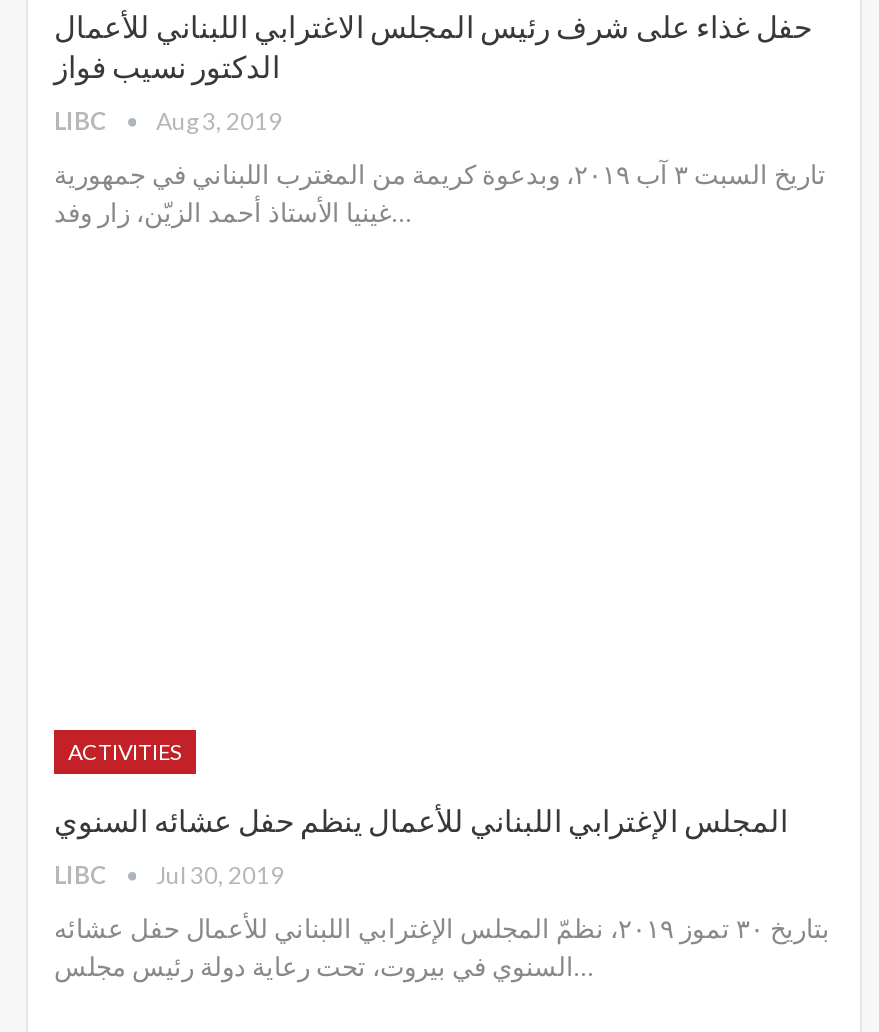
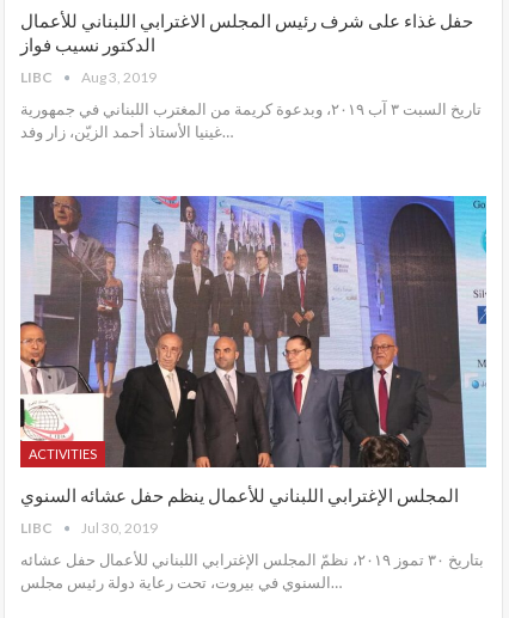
+ [image]
